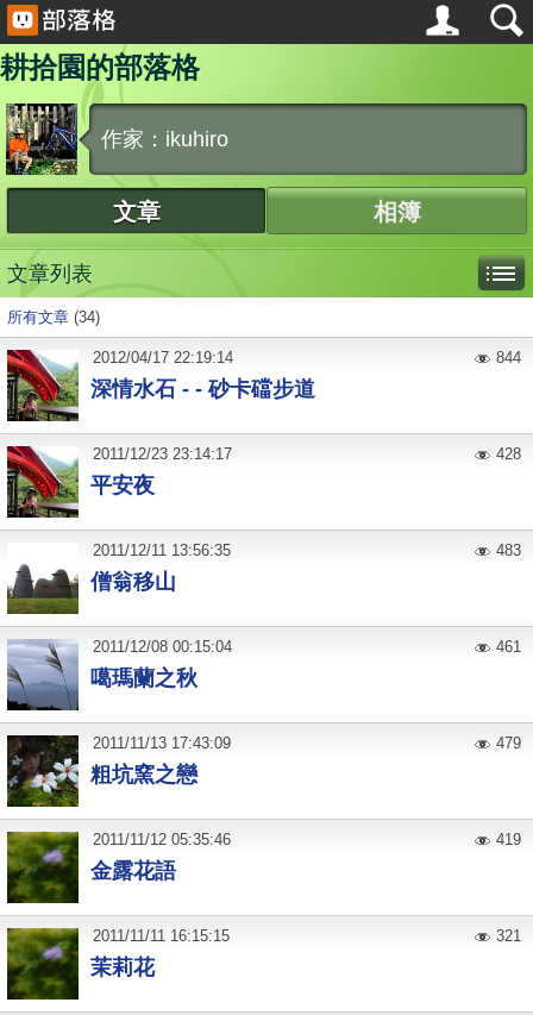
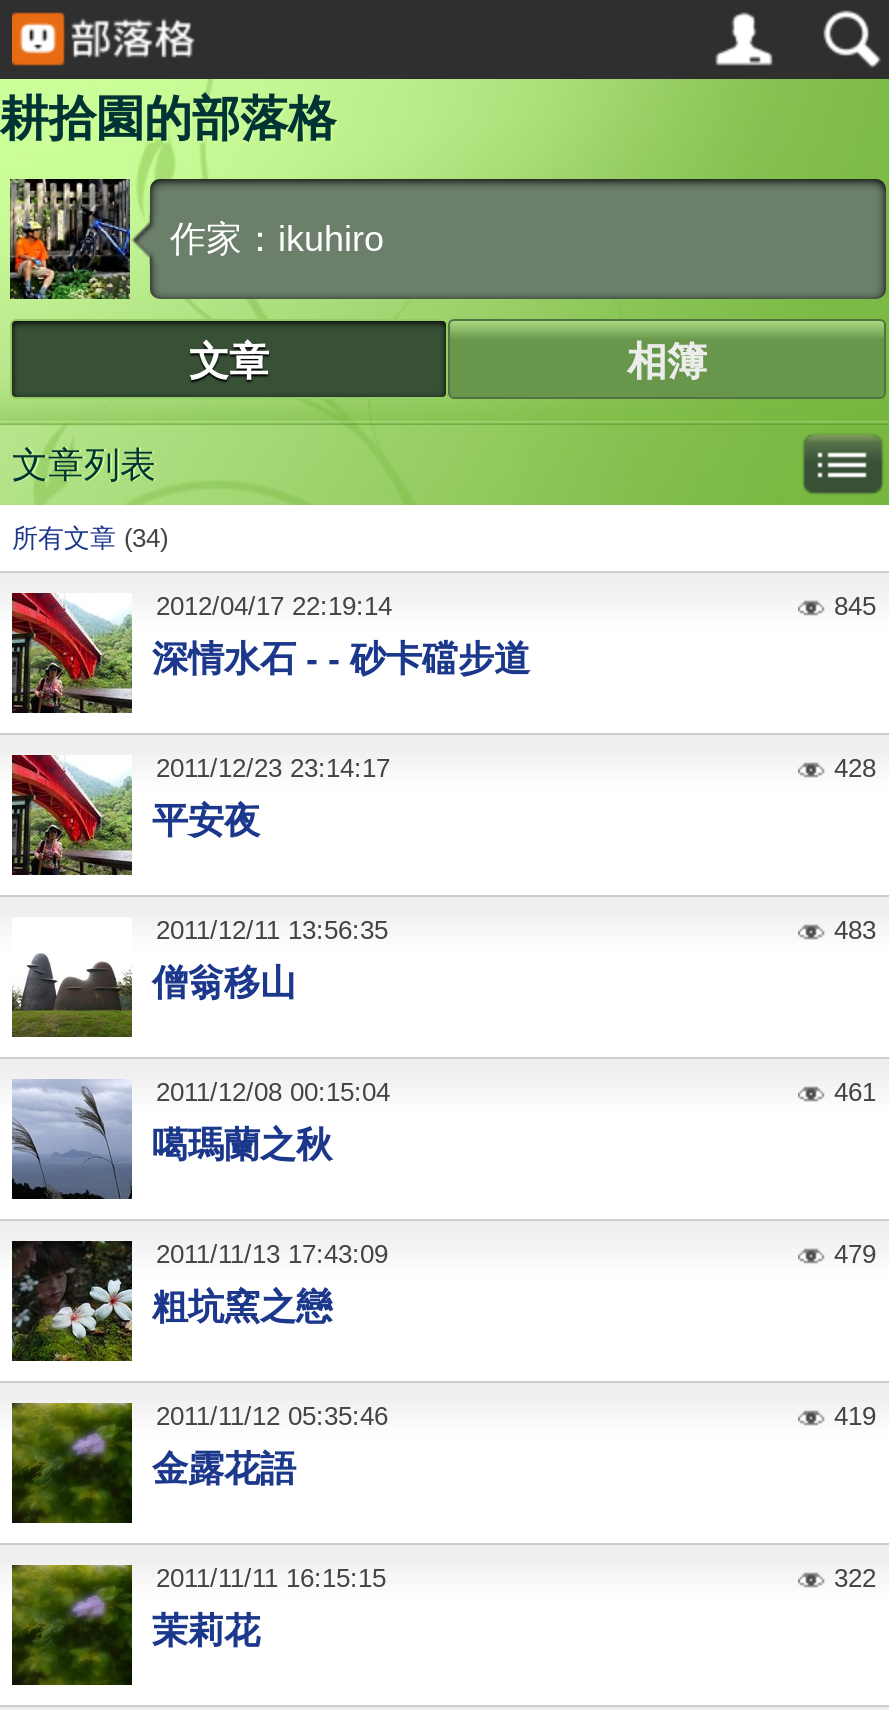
- 844
+ 845

- 321
+ 322
